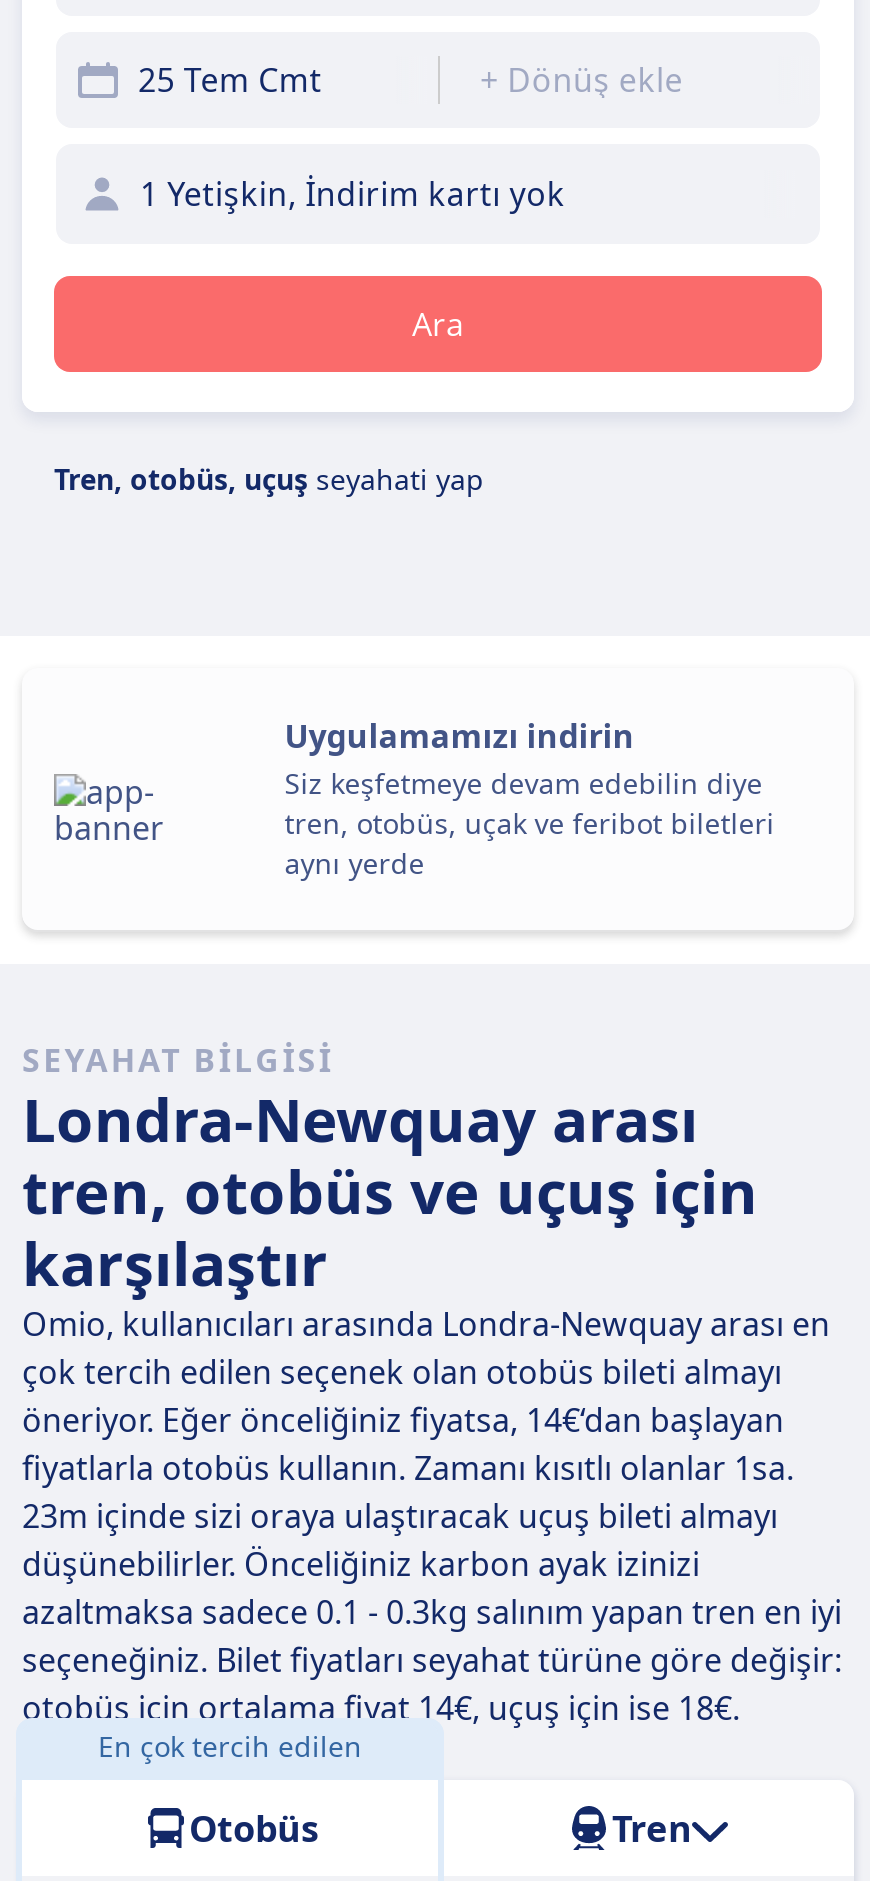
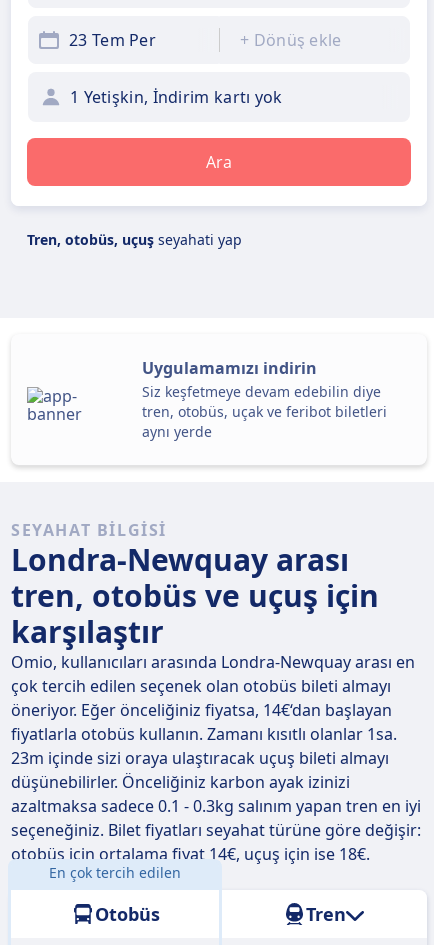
- 25 Tem Cmt
+ 23 Tem Per
